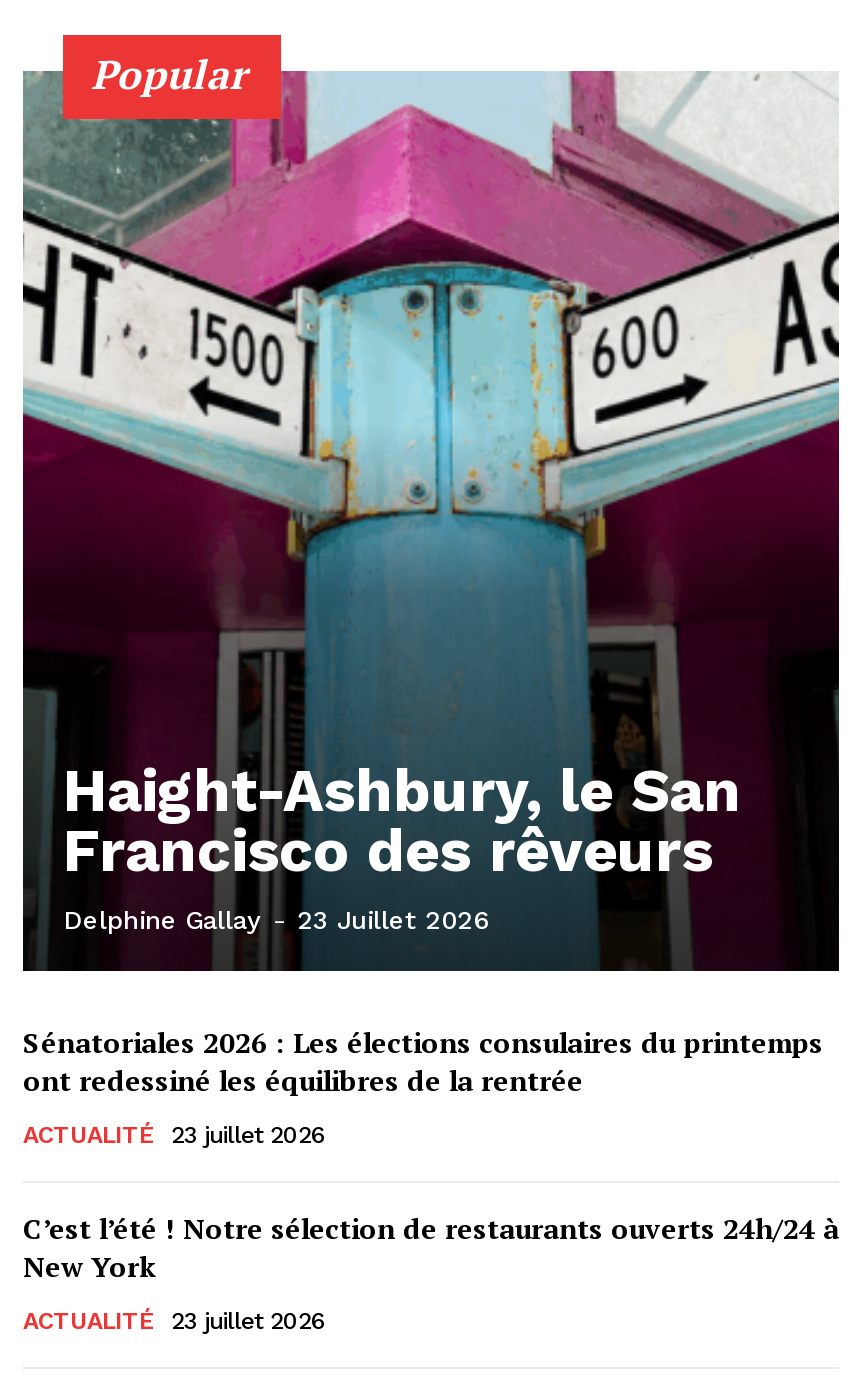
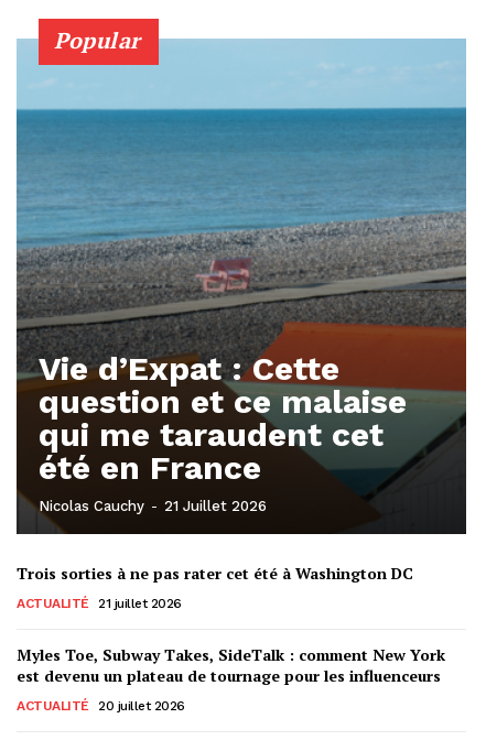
- [image]
- Haight-Ashbury, le San
- Francisco des rêveurs
- Delphine Gallay - 23 Juillet 2026
+ [image]
+ Vie d’Expat : Cette
+ question et ce malaise
+ qui me taraudent cet
+ été en France
+ Nicolas Cauchy - 21 Juillet 2026

- Sénatoriales 2026 : Les élections consulaires du printemps
- ont redessiné les équilibres de la rentrée
+ Trois sorties à ne pas rater cet été à Washington DC

- ACTUALITÉ 23 juillet 2026
+ ACTUALITÉ 21 juillet 2026

- C’est l’été ! Notre sélection de restaurants ouverts 24h/24 à
- New York
+ Myles Toe, Subway Takes, SideTalk : comment New York
+ est devenu un plateau de tournage pour les influenceurs

- ACTUALITÉ 23 juillet 2026
+ ACTUALITÉ 20 juillet 2026
